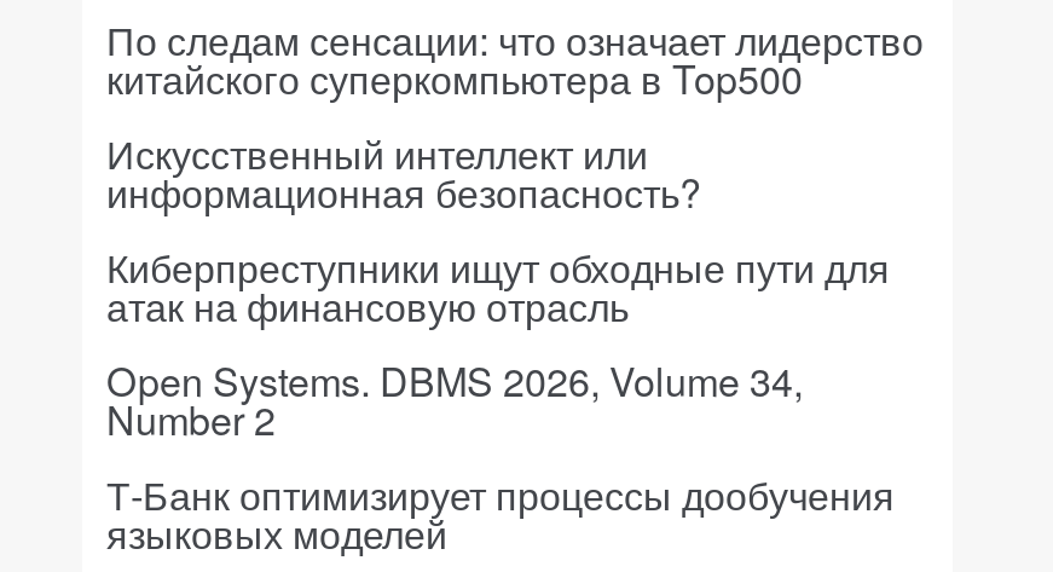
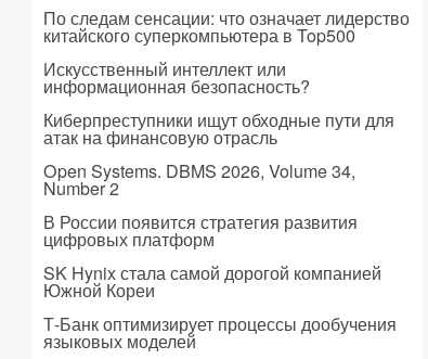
+ В России появится стратегия развития
+ цифровых платформ
+ SK Hynix стала самой дорогой компанией
+ Южной Кореи
